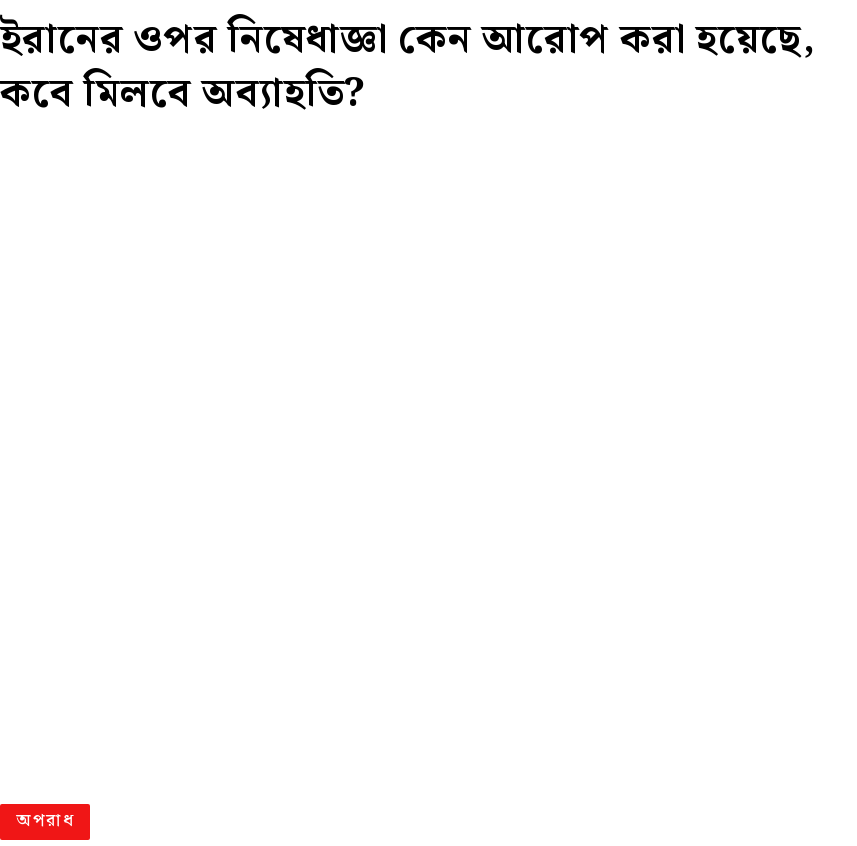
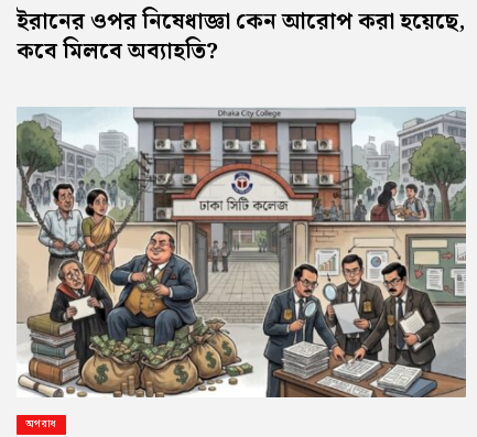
+ [image]
